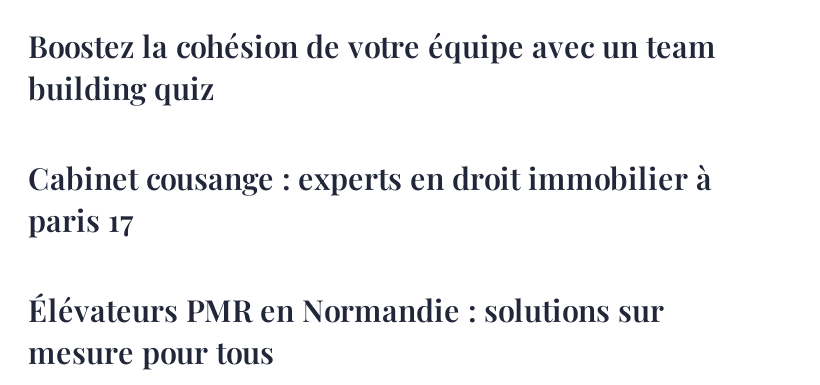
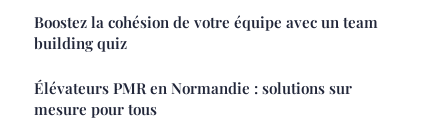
- Cabinet cousange : experts en droit immobilier à
- paris 17
